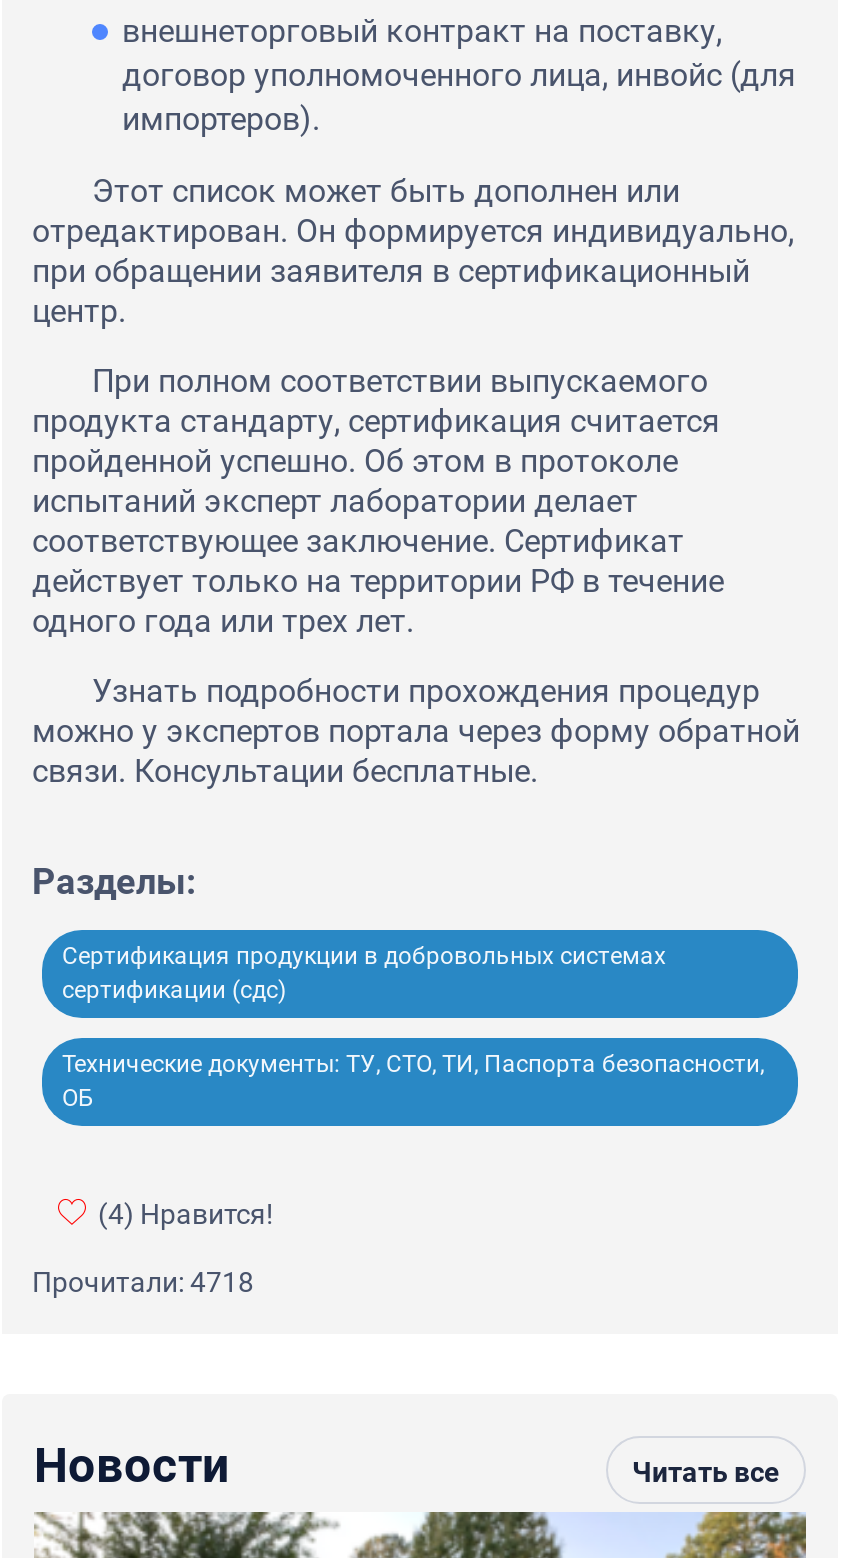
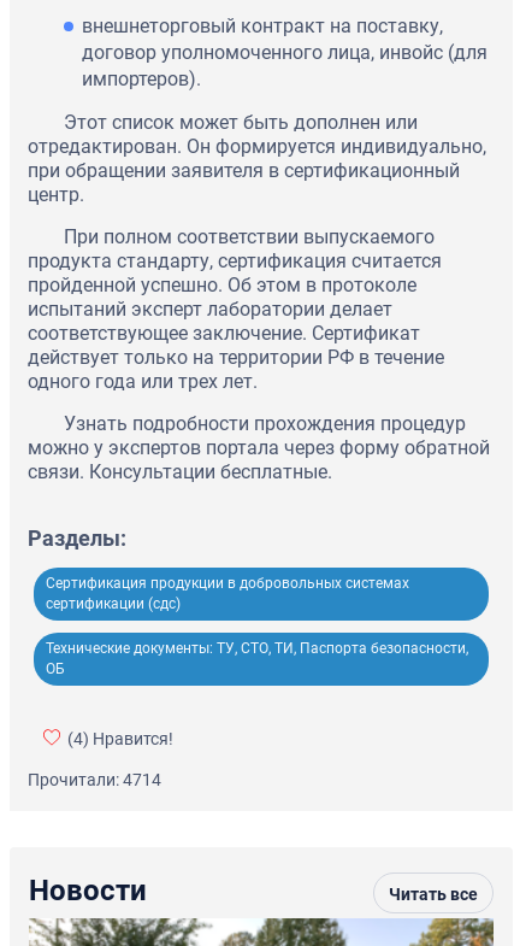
- Прочитали: 4718
+ Прочитали: 4714
